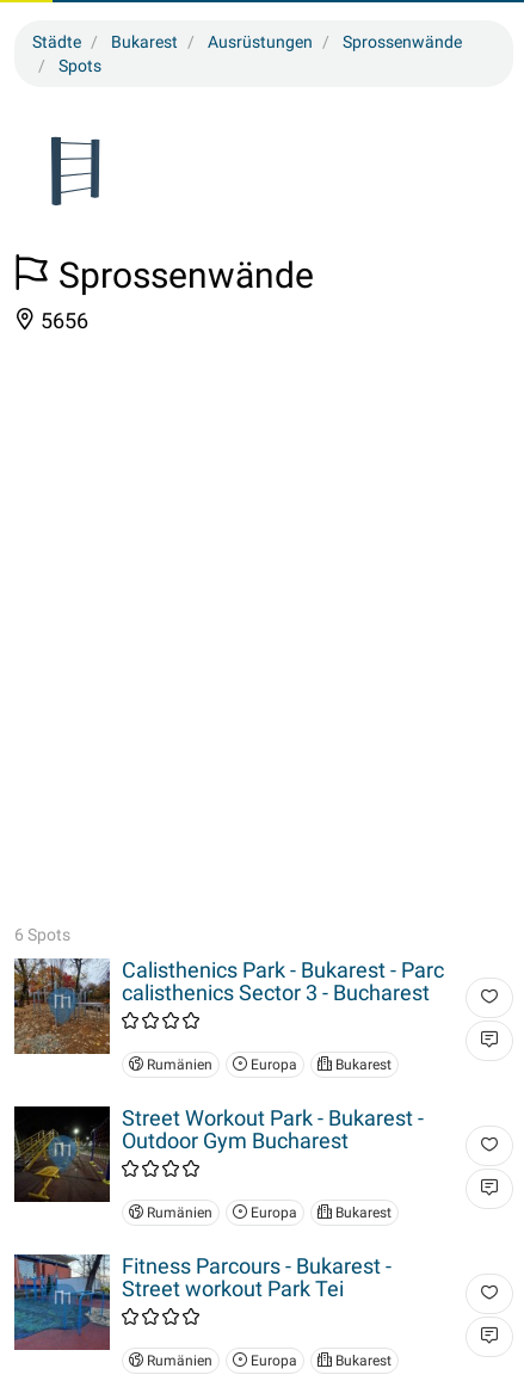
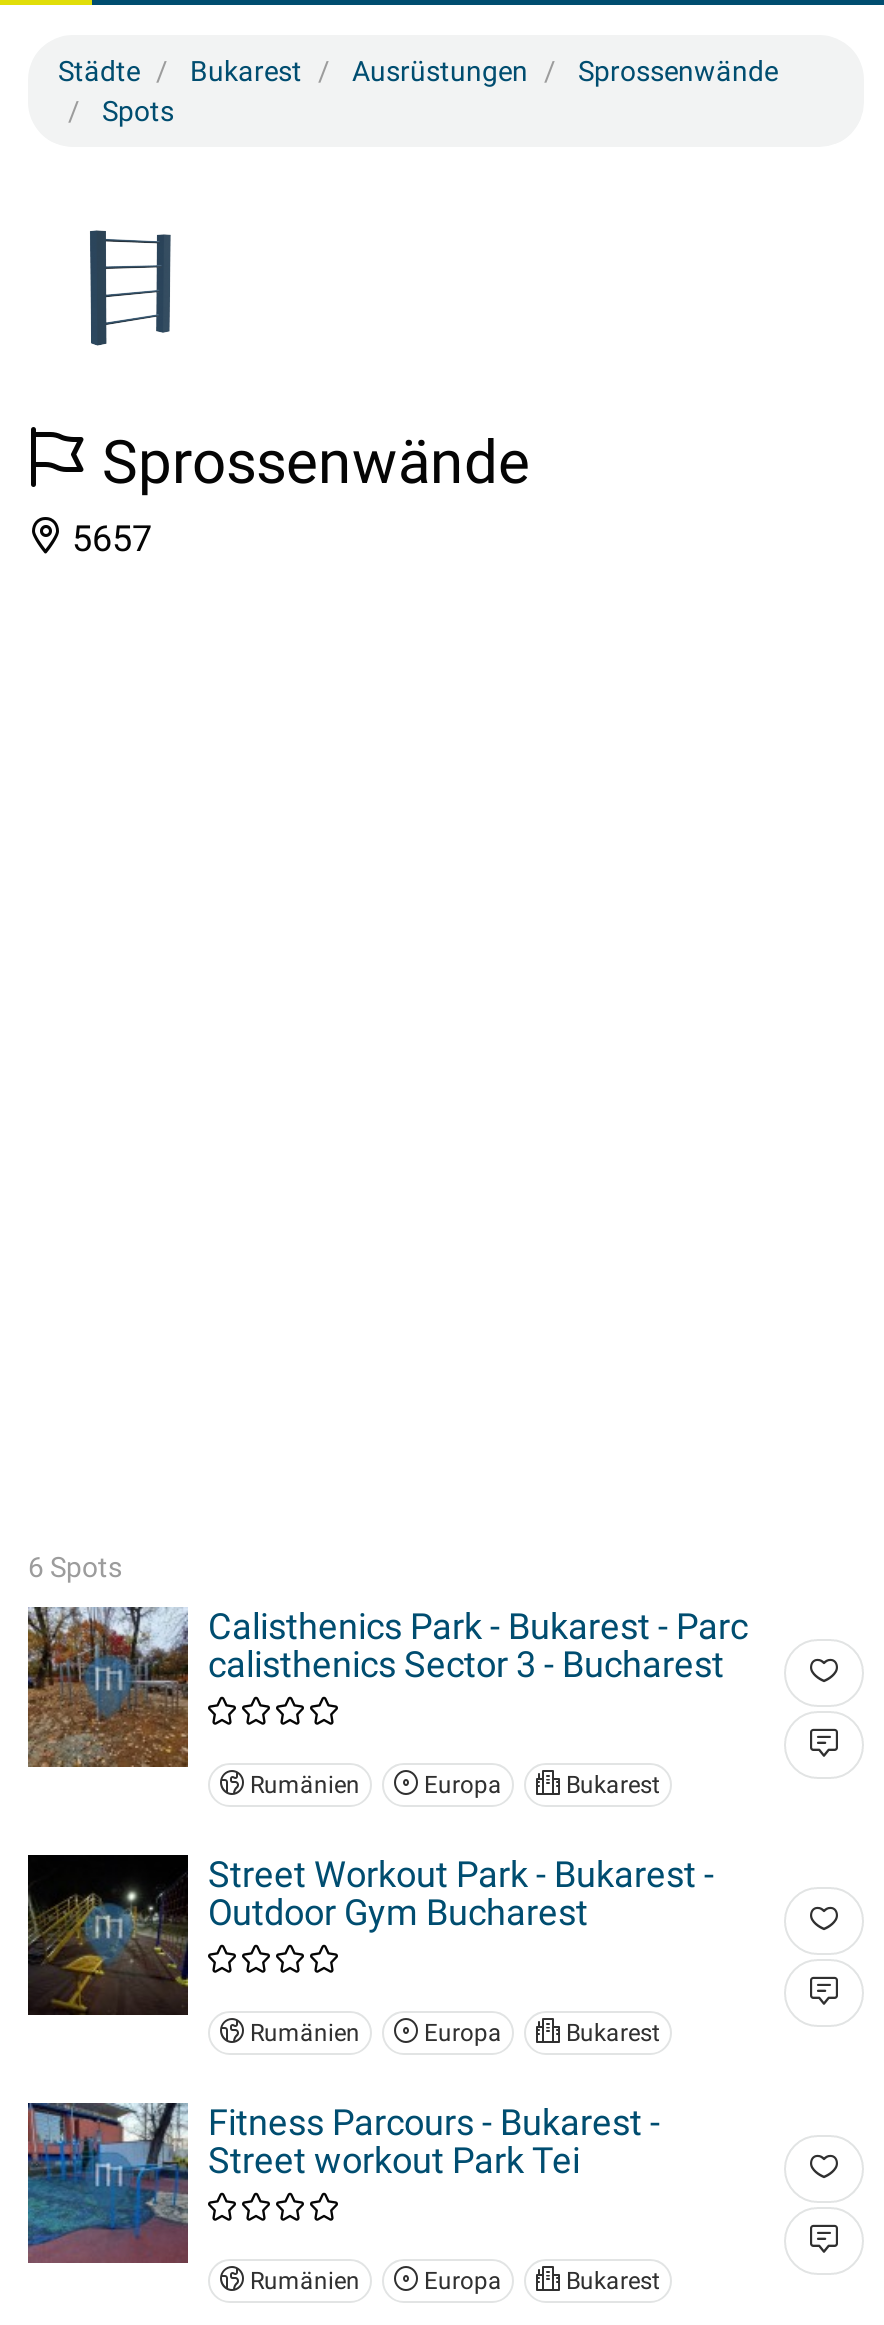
- 5656
+ 5657
